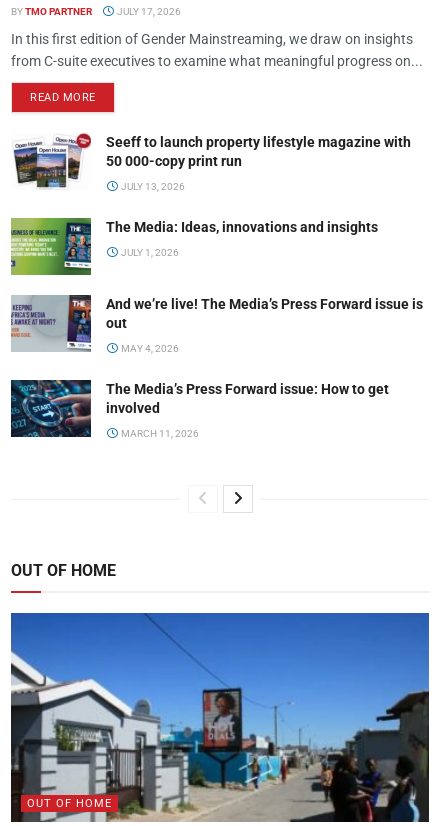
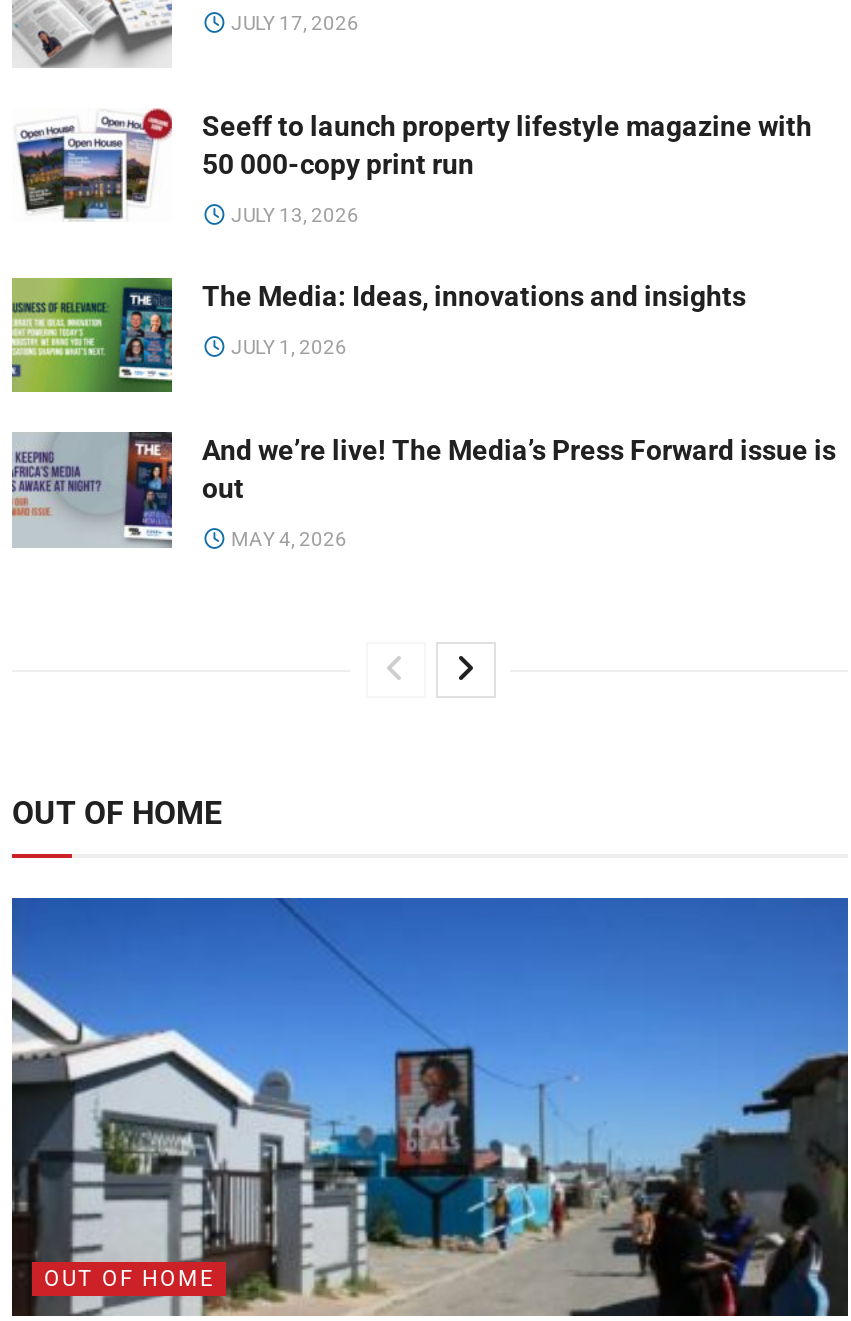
- BY TMO PARTNER

- In this first edition of Gender Mainstreaming, we draw on insights
- from C-suite executives to examine what meaningful progress on...
- READ MORE

- [image]
- The Media’s Press Forward issue: How to get
- involved
- MARCH 11, 2026
